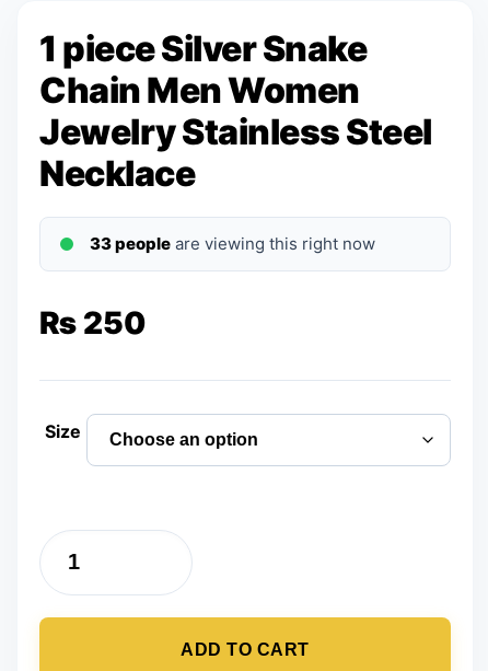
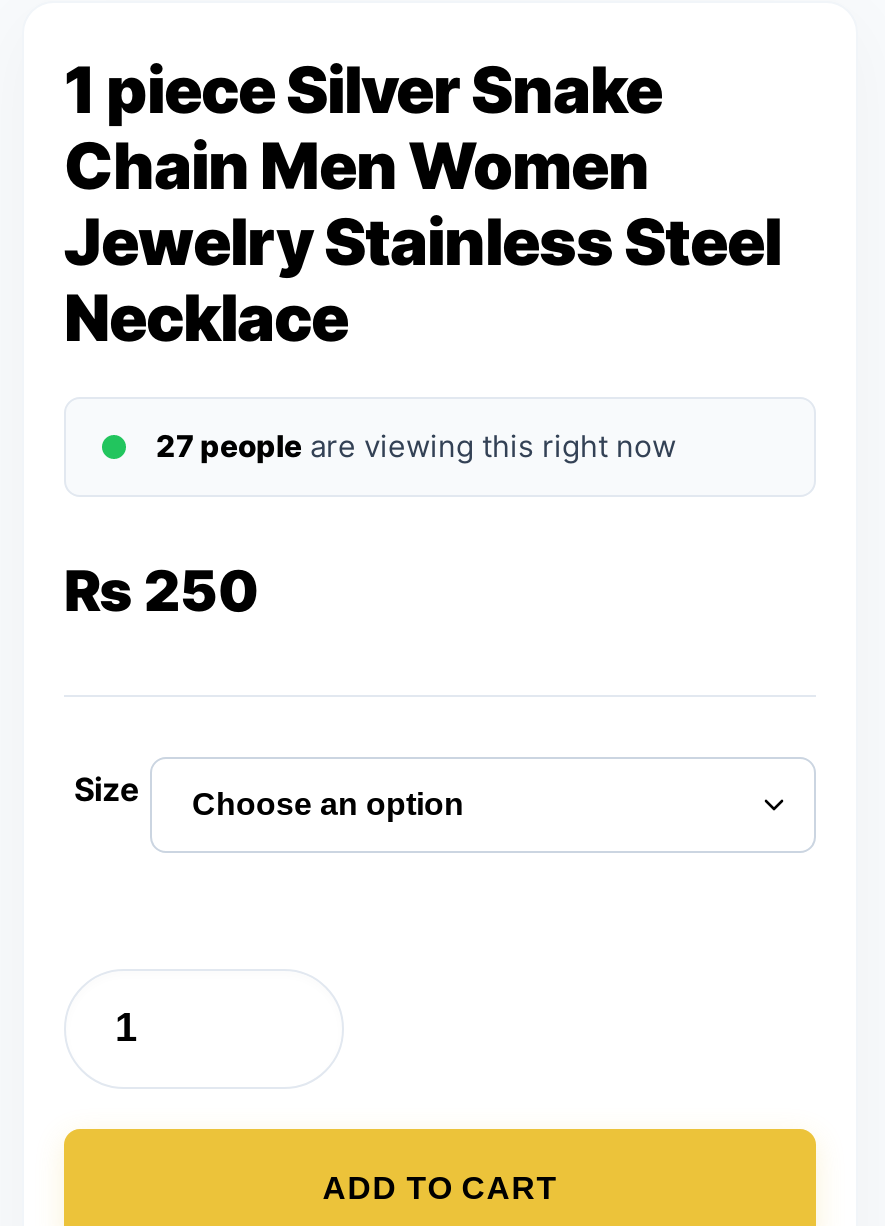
- 33 people are viewing this right now
+ 27 people are viewing this right now
